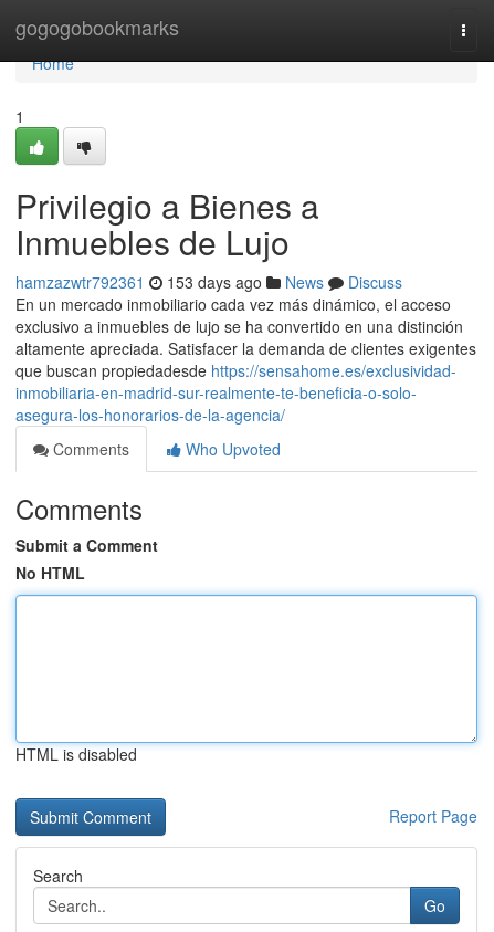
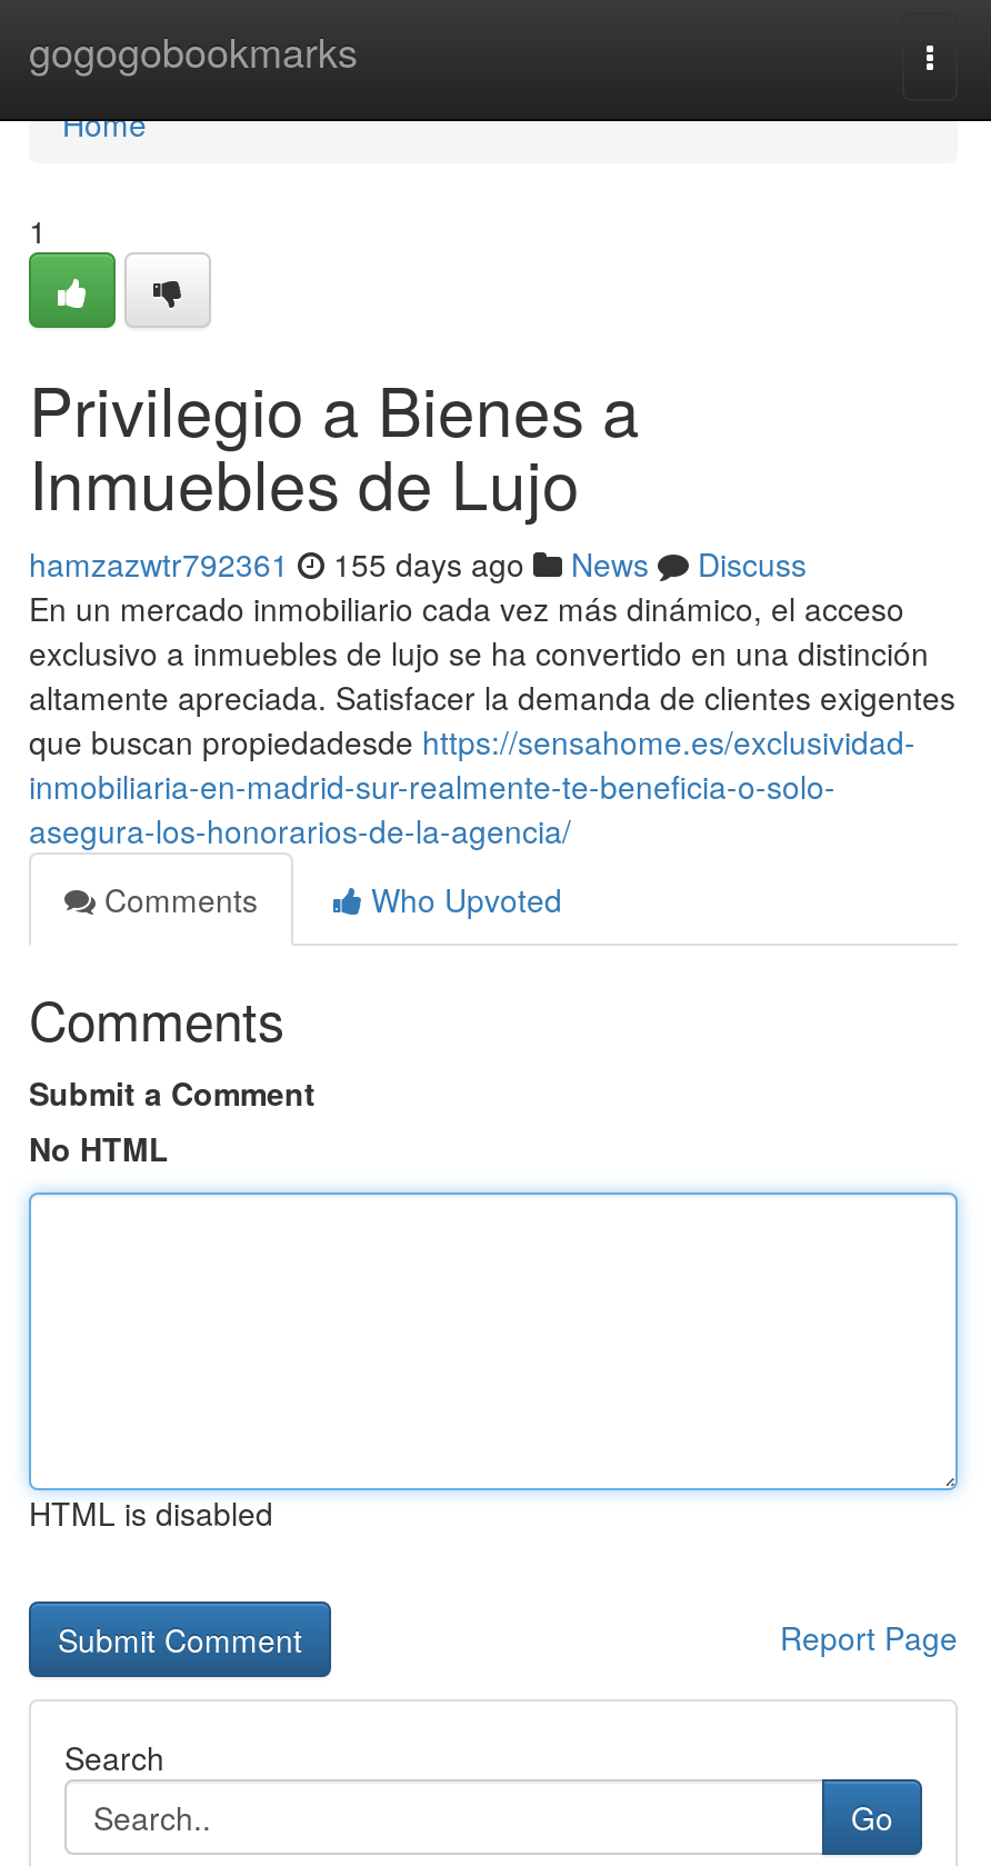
- hamzazwtr792361 153 days ago News Discuss
+ hamzazwtr792361 155 days ago News Discuss
